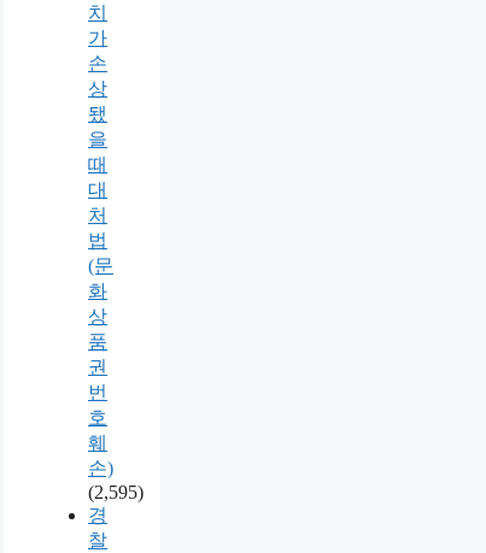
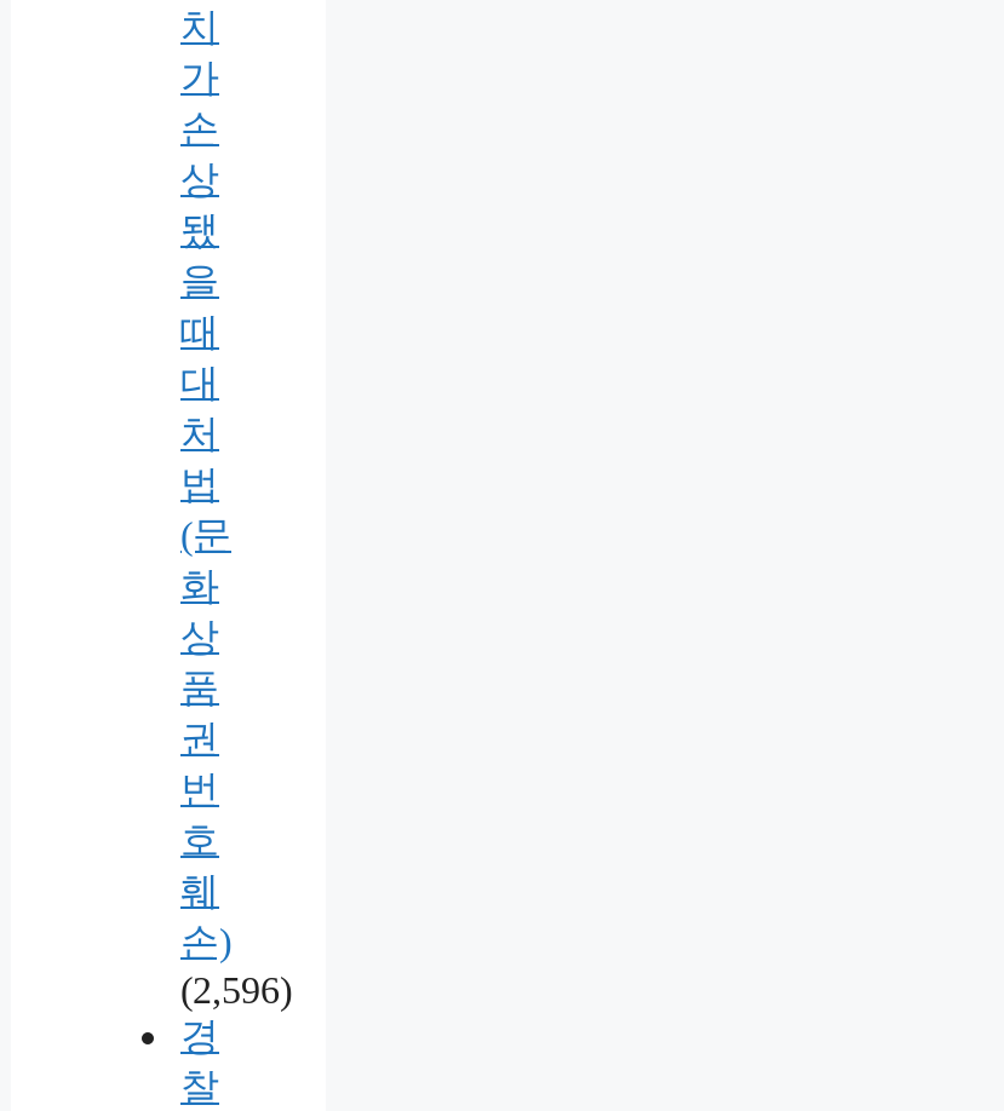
- (2,595)
+ (2,596)
